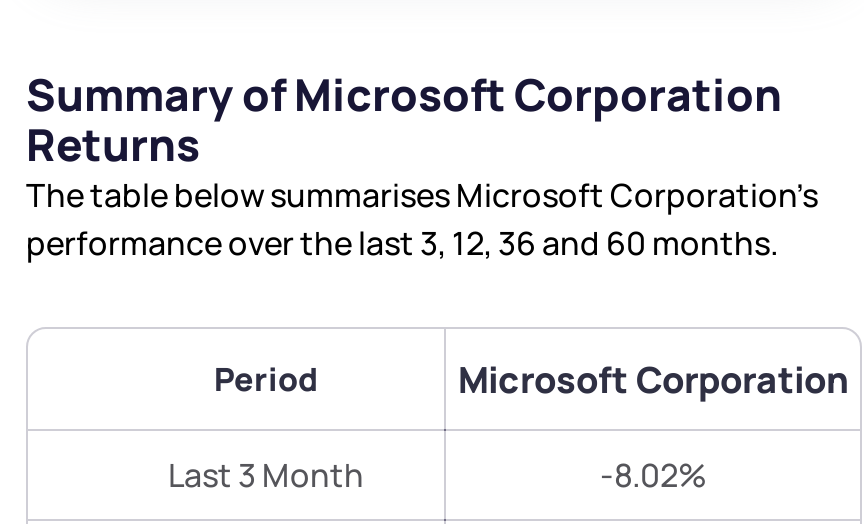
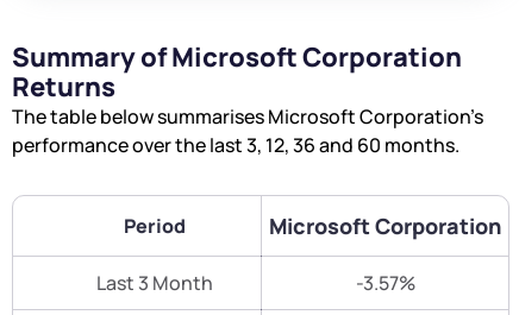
- -8.02%
+ -3.57%
